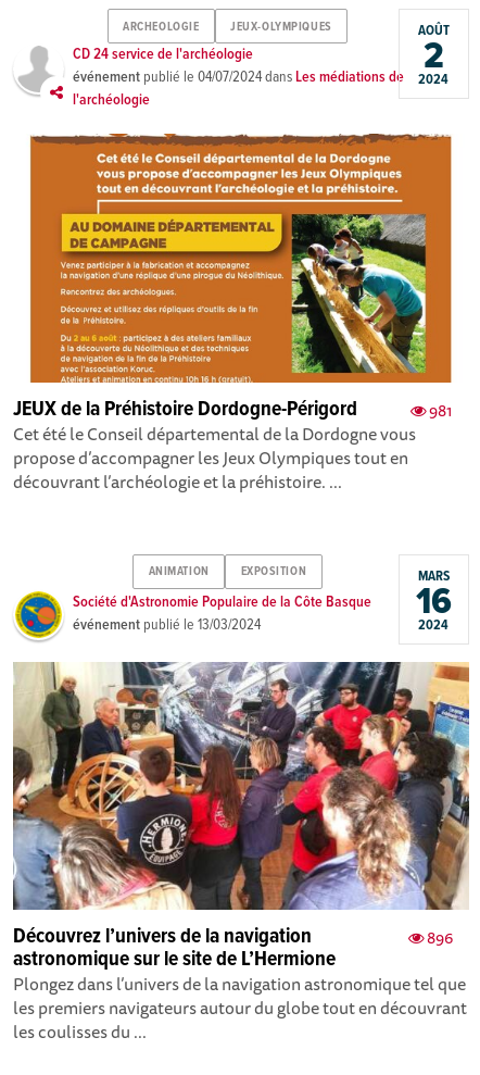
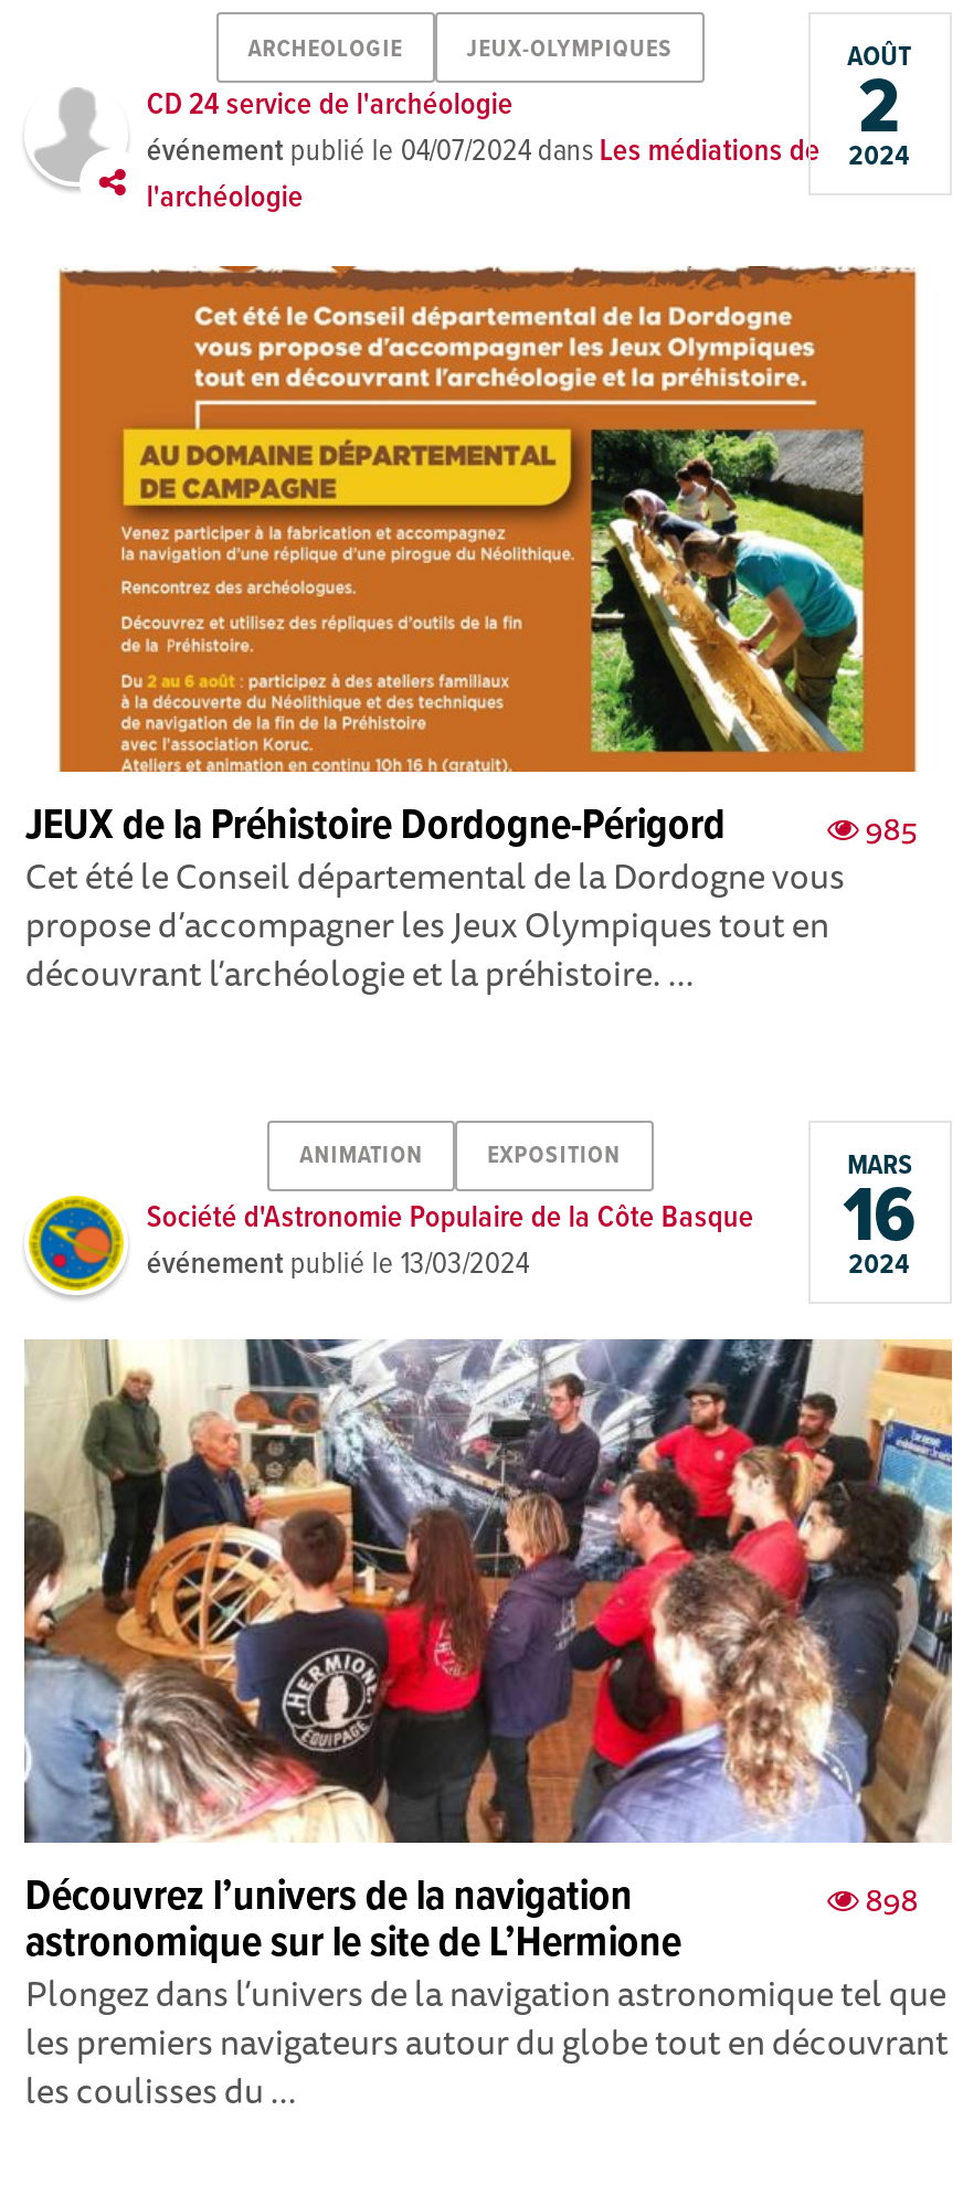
- 981
+ 985

- 896
+ 898
